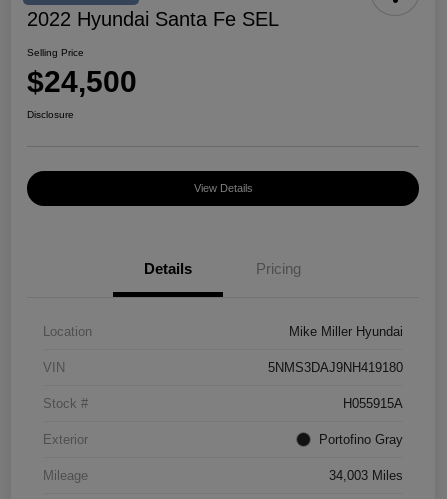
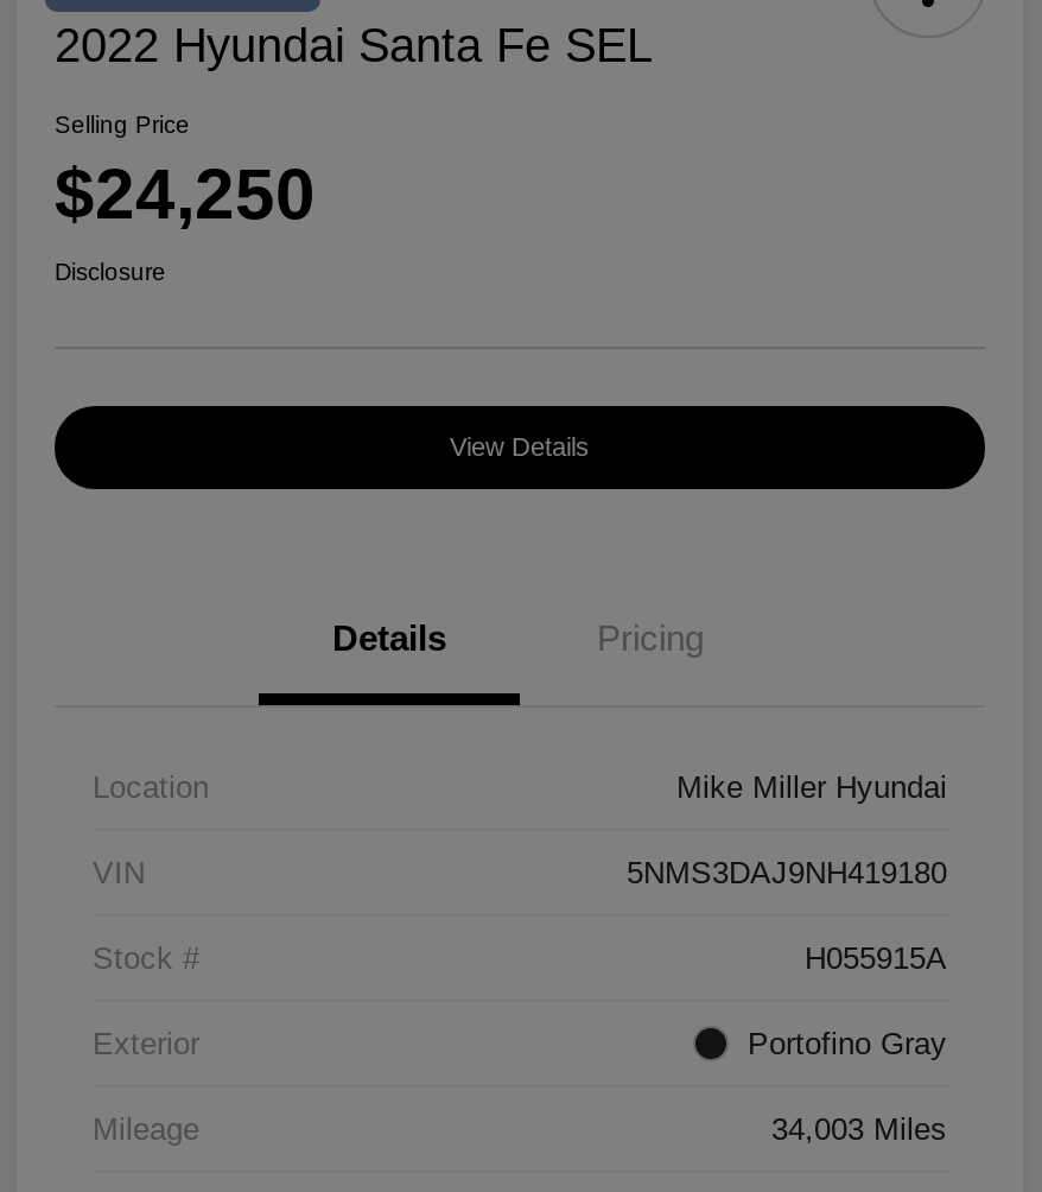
- $24,500
+ $24,250
